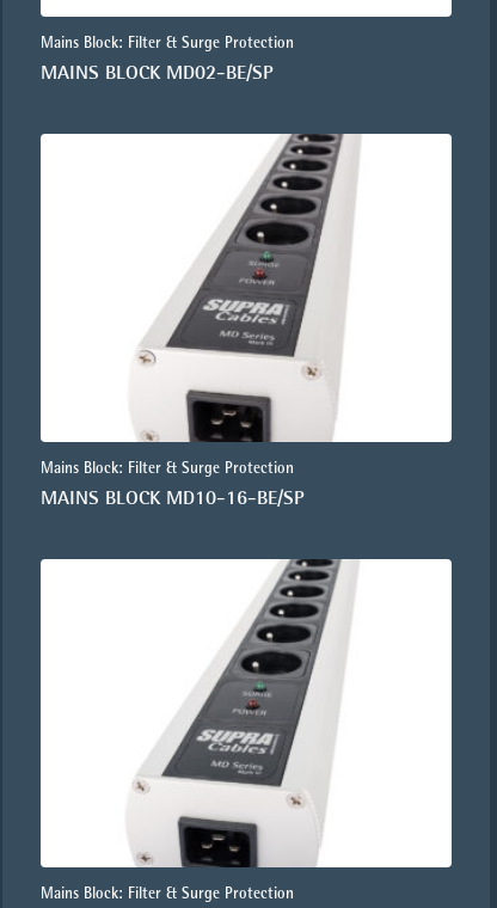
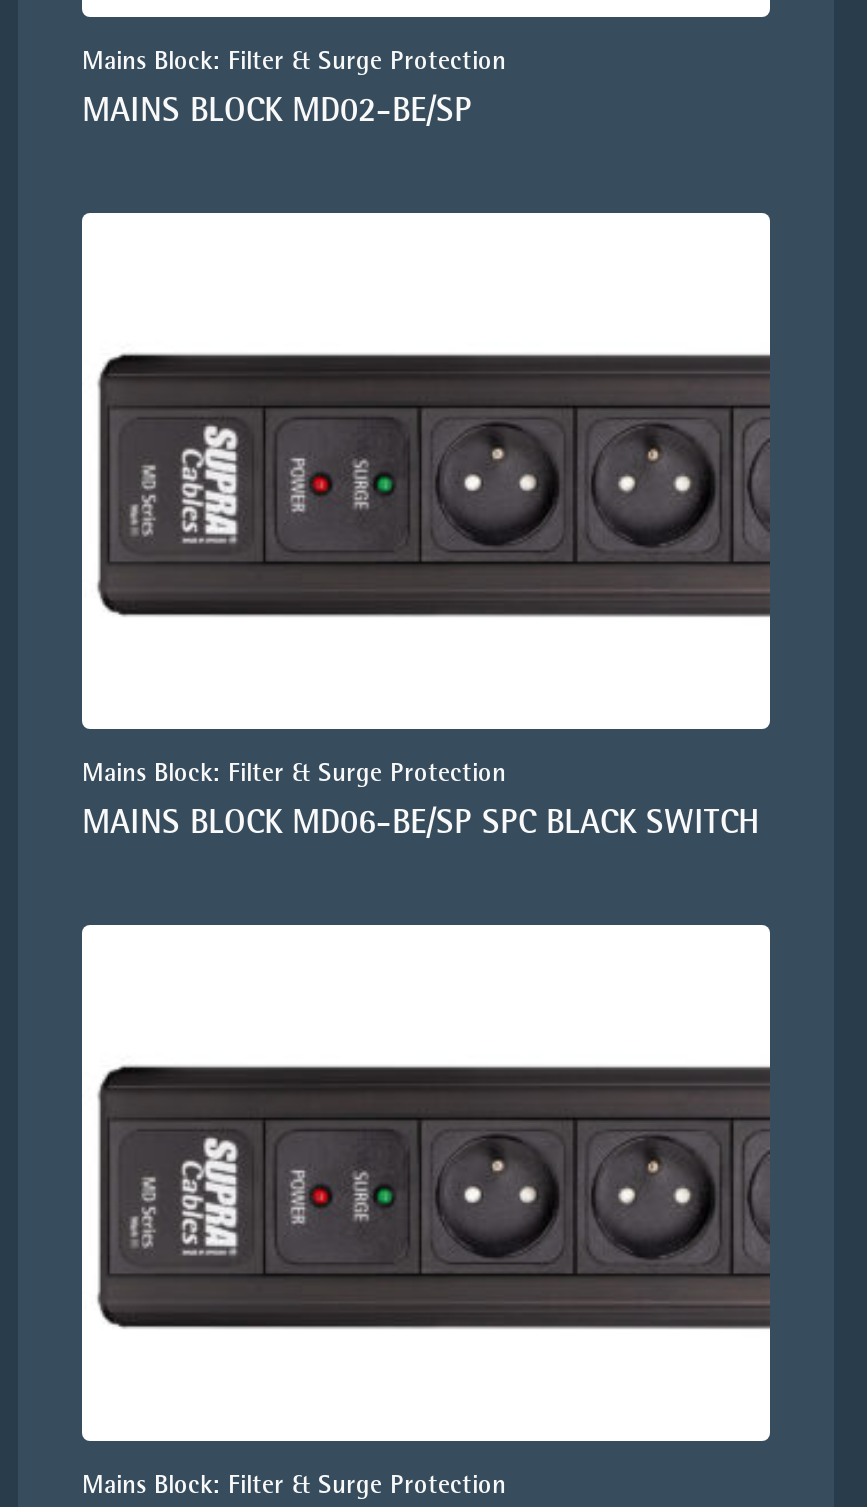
- [image]
- MAINS BLOCK MD10-16-BE/SP
+ [image]
+ MAINS BLOCK MD06-BE/SP SPC BLACK SWITCH

- [image]
+ [image]
